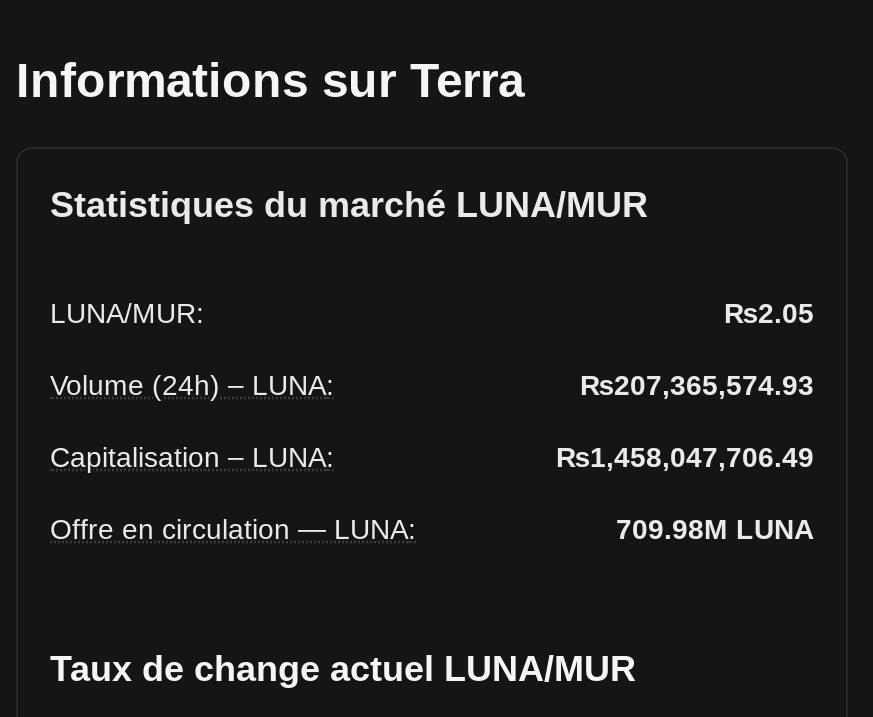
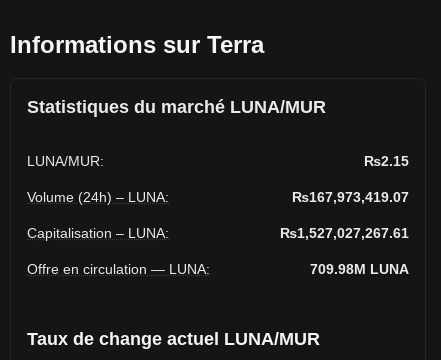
- ₨2.05
+ ₨2.15

- ₨207,365,574.93
+ ₨167,973,419.07

- ₨1,458,047,706.49
+ ₨1,527,027,267.61
